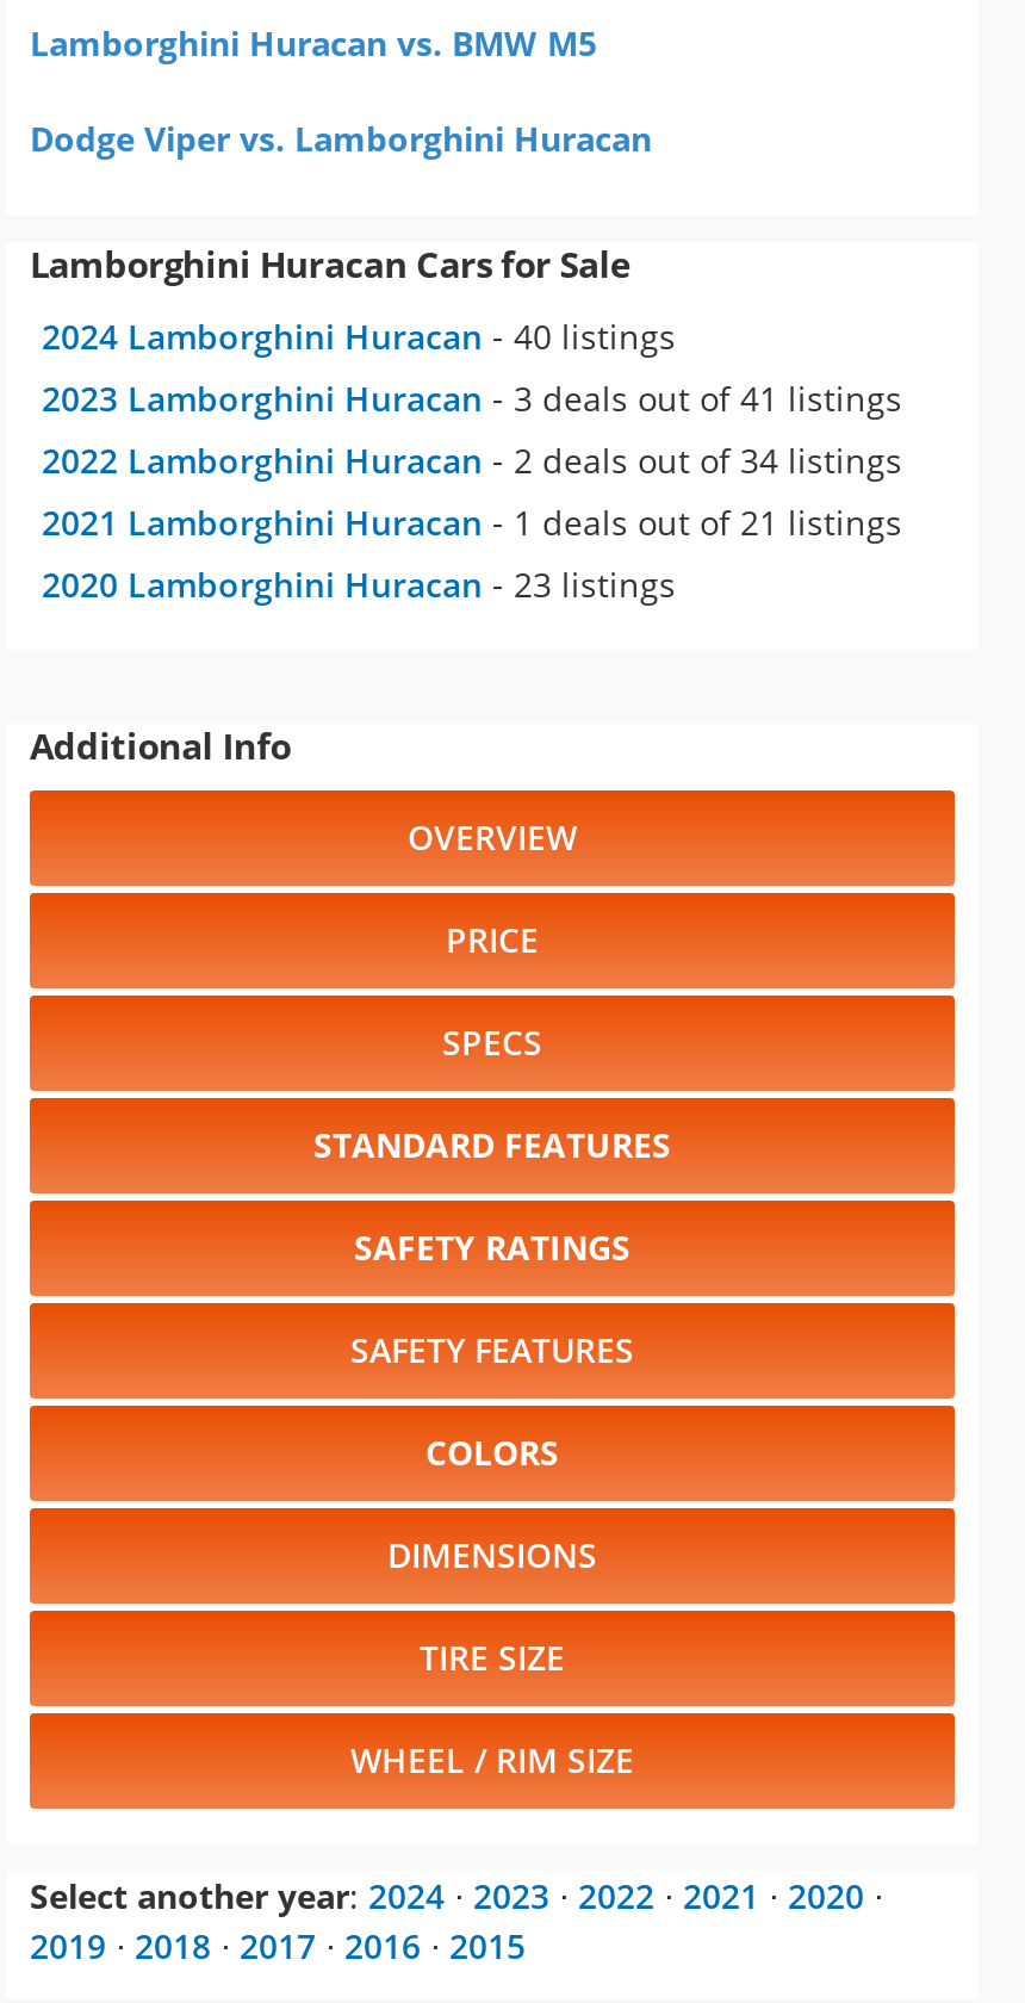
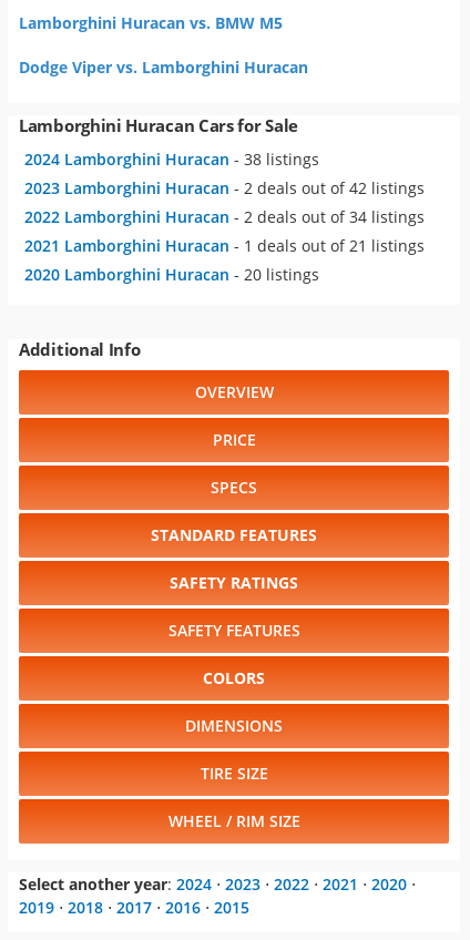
- 2024 Lamborghini Huracan - 40 listings
+ 2024 Lamborghini Huracan - 38 listings

- 2023 Lamborghini Huracan - 3 deals out of 41 listings
+ 2023 Lamborghini Huracan - 2 deals out of 42 listings

- 2020 Lamborghini Huracan - 23 listings
+ 2020 Lamborghini Huracan - 20 listings
